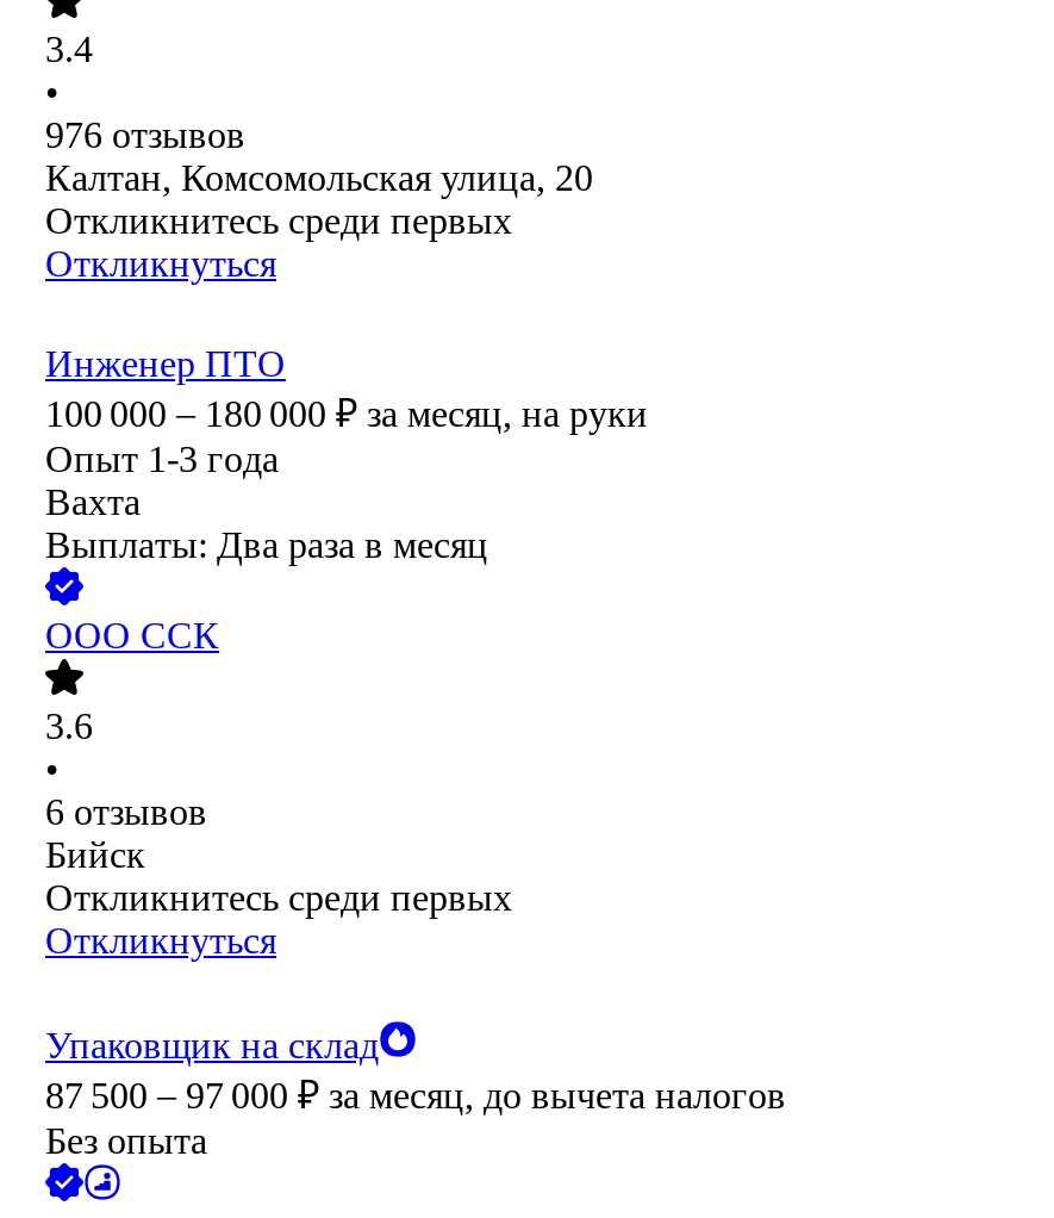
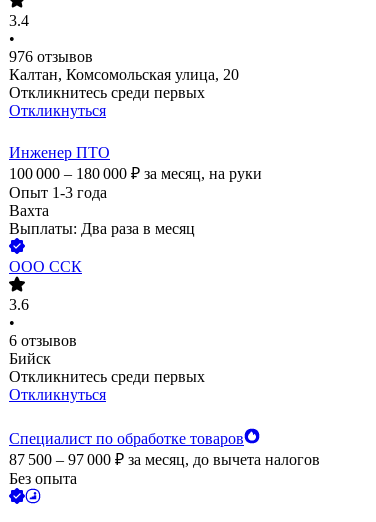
- Упаковщик на склад
+ Специалист по обработке товаров
